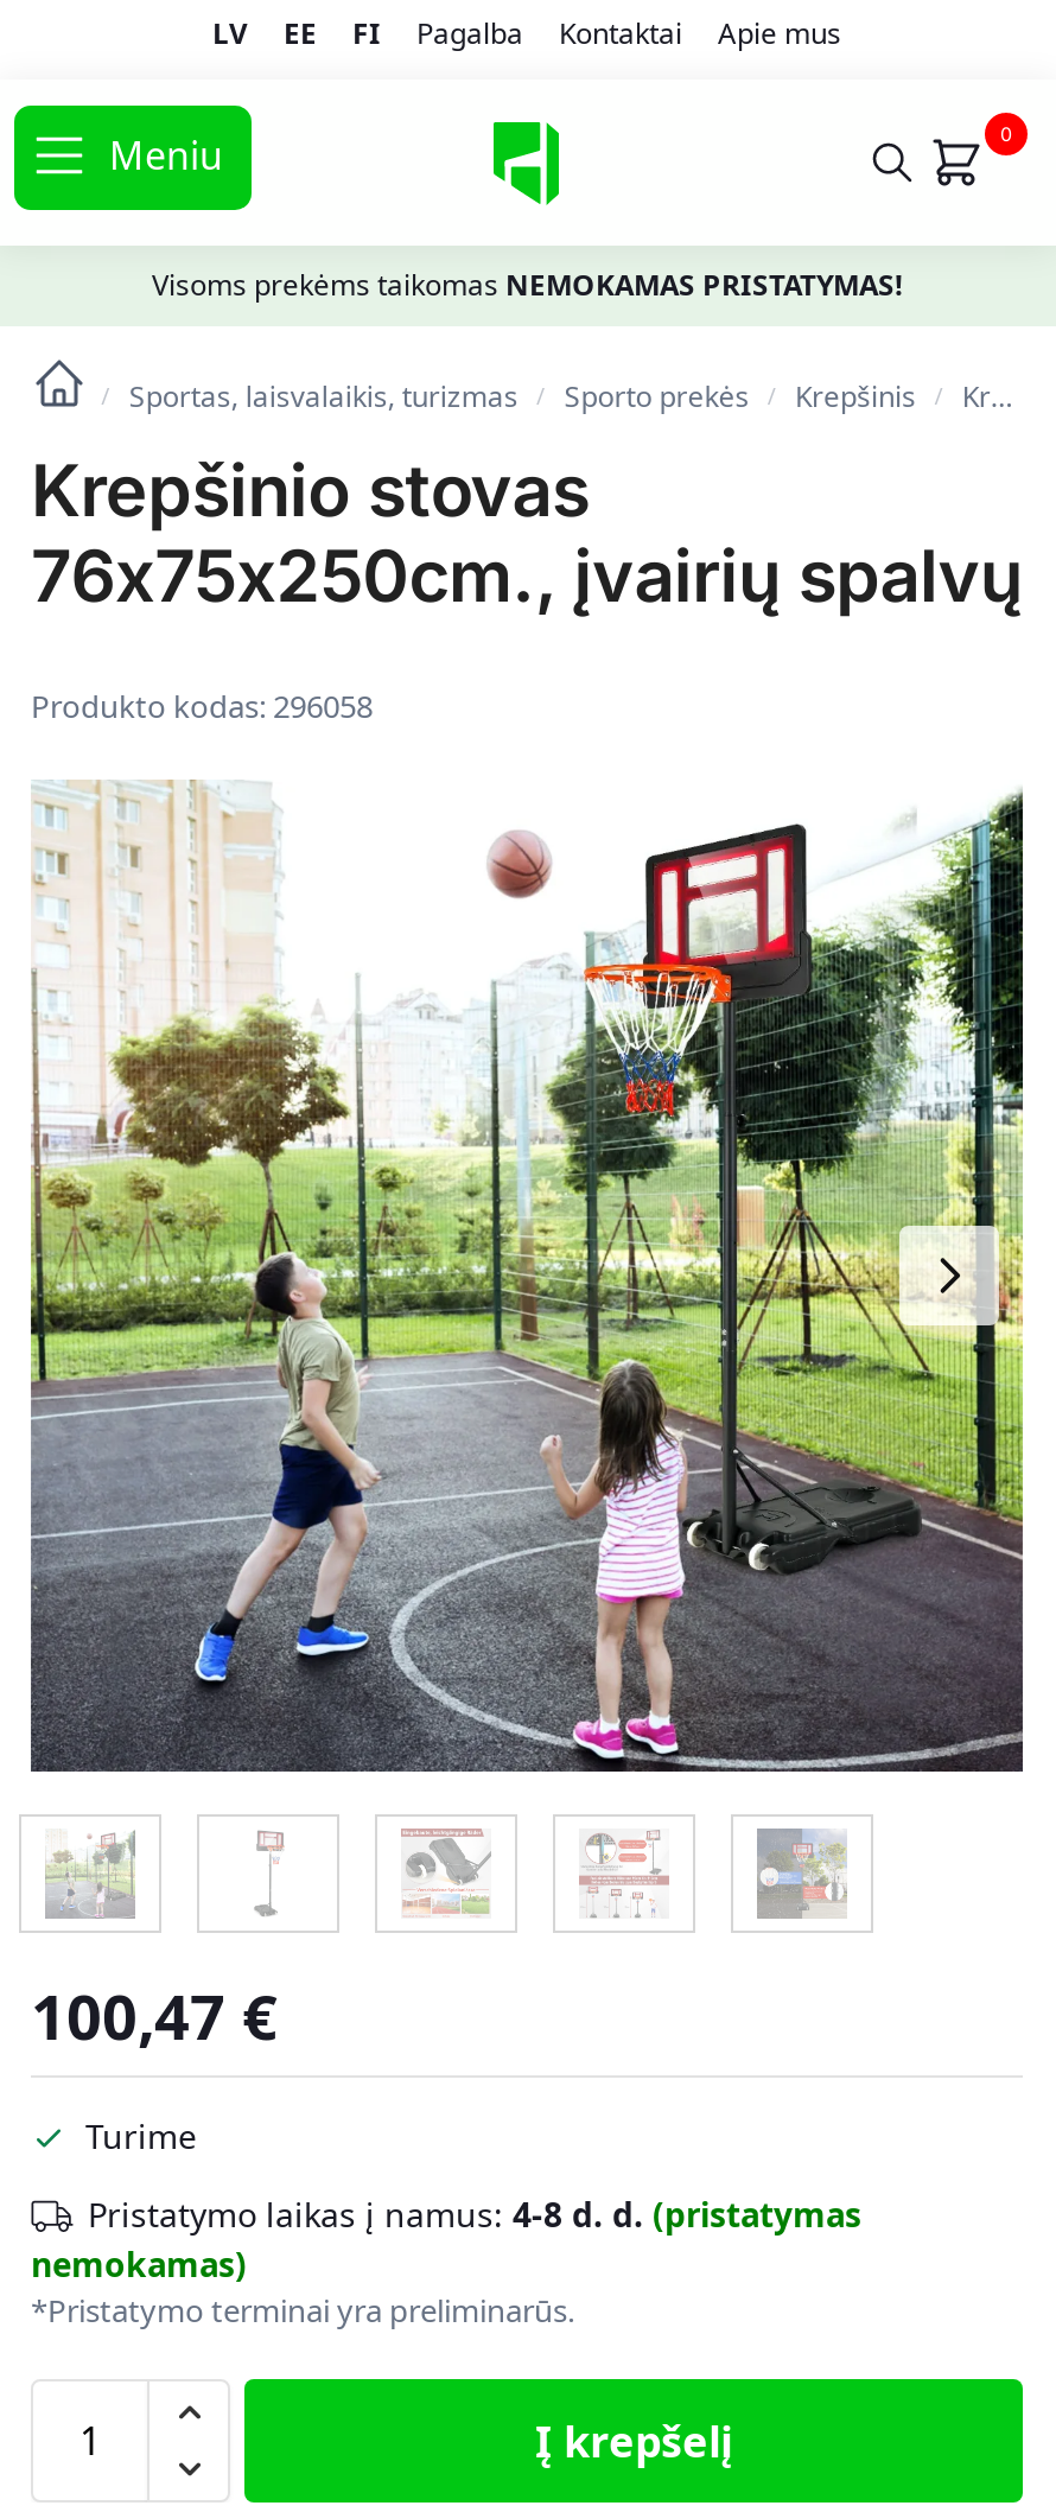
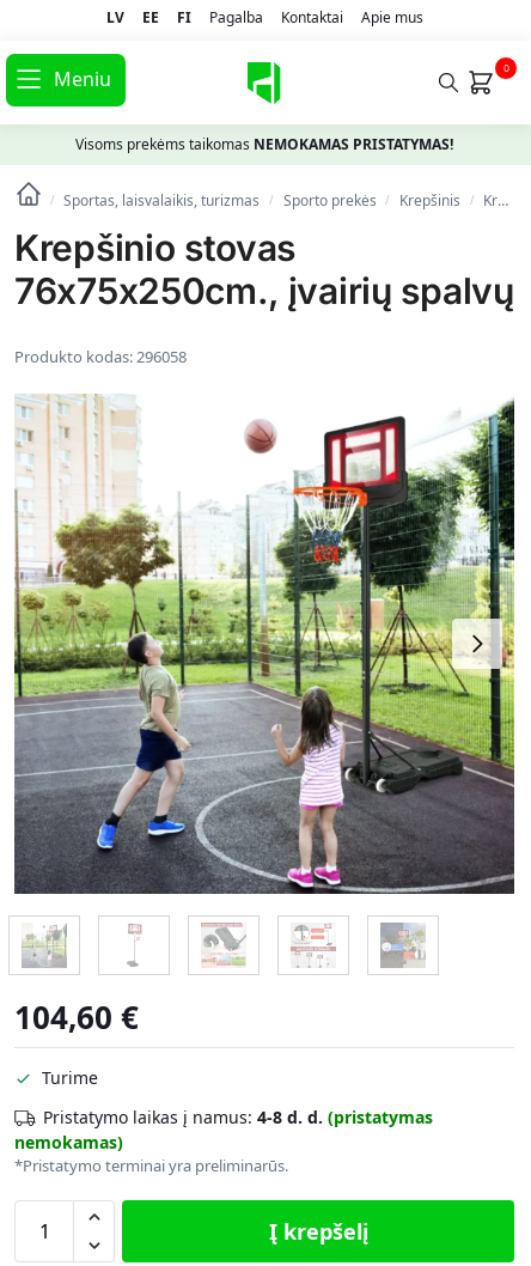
- 100,47 €
+ 104,60 €
